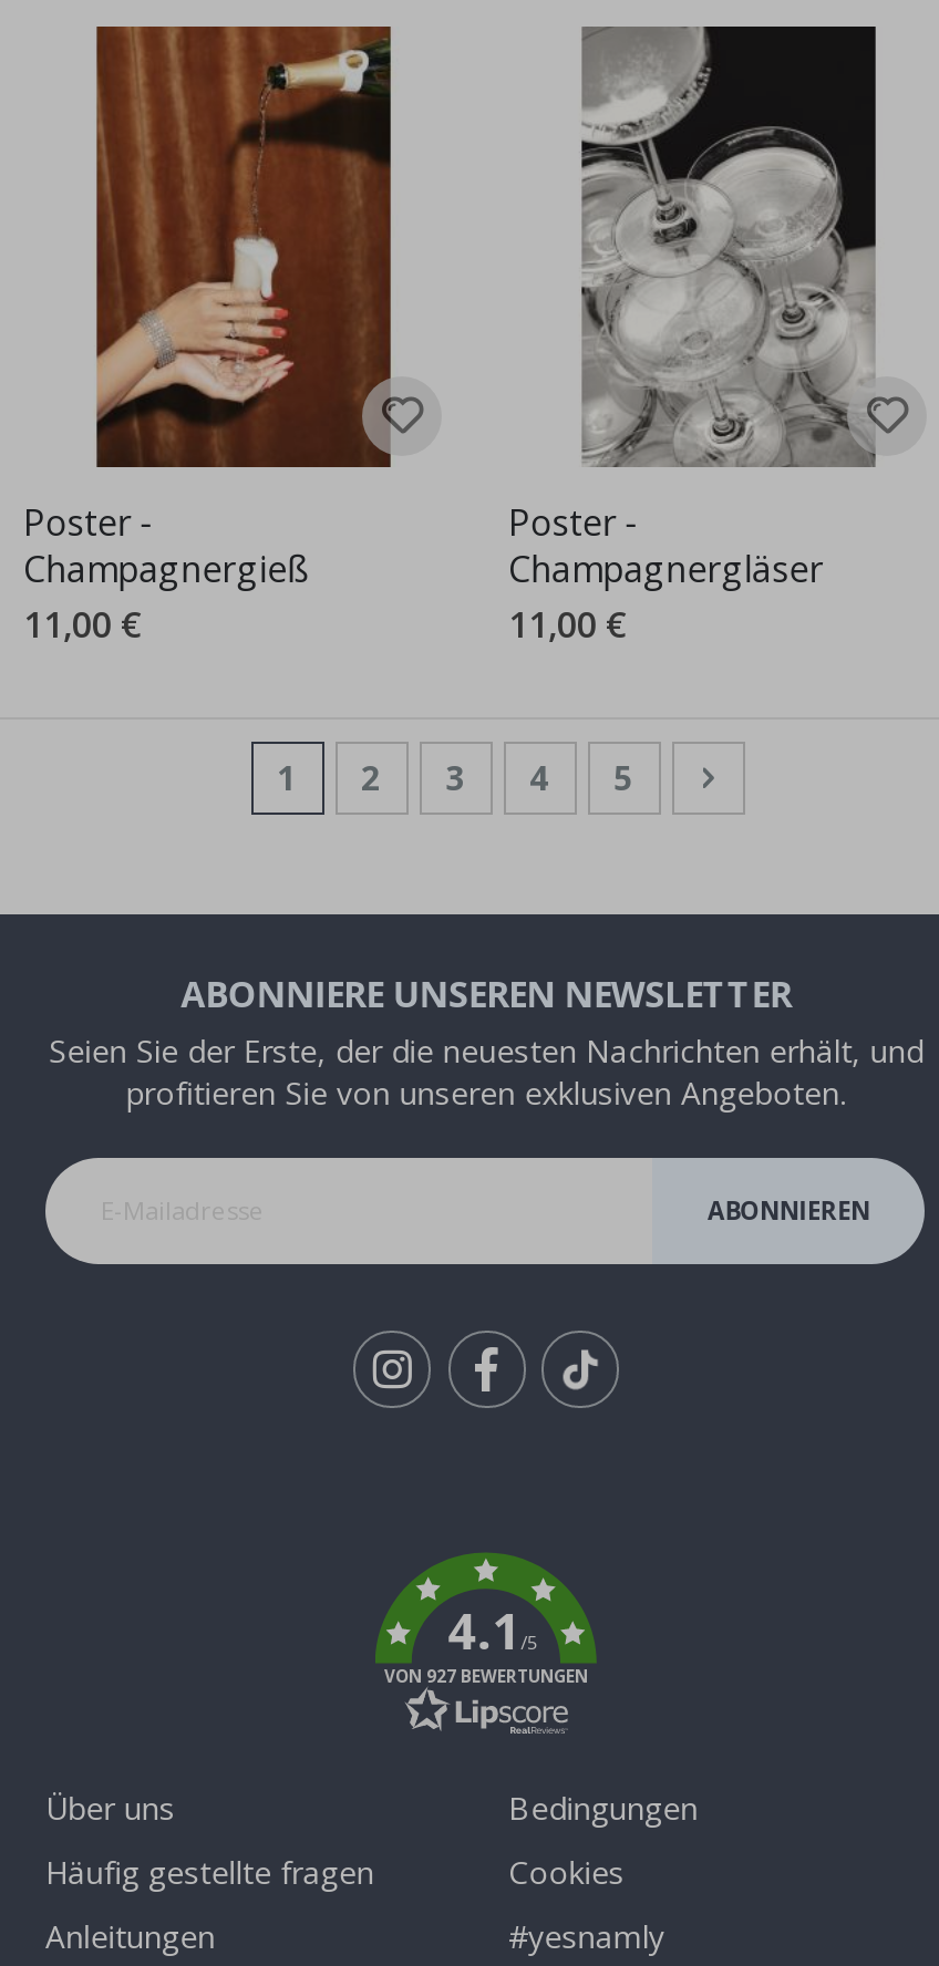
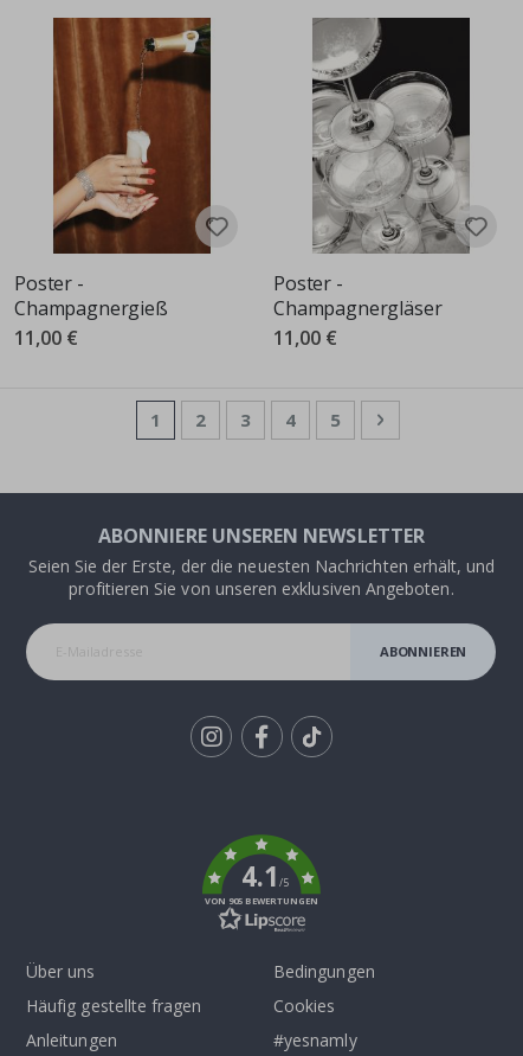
- VON 927 BEWERTUNGEN
+ VON 905 BEWERTUNGEN
